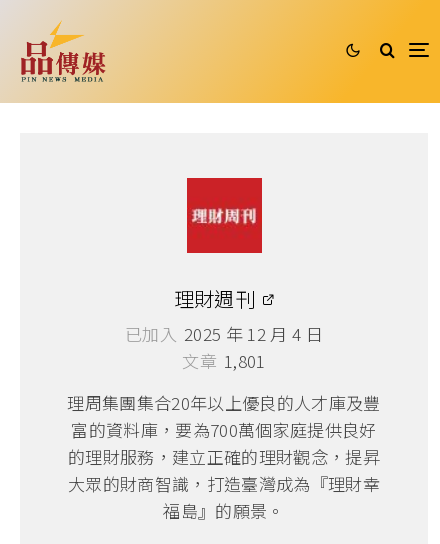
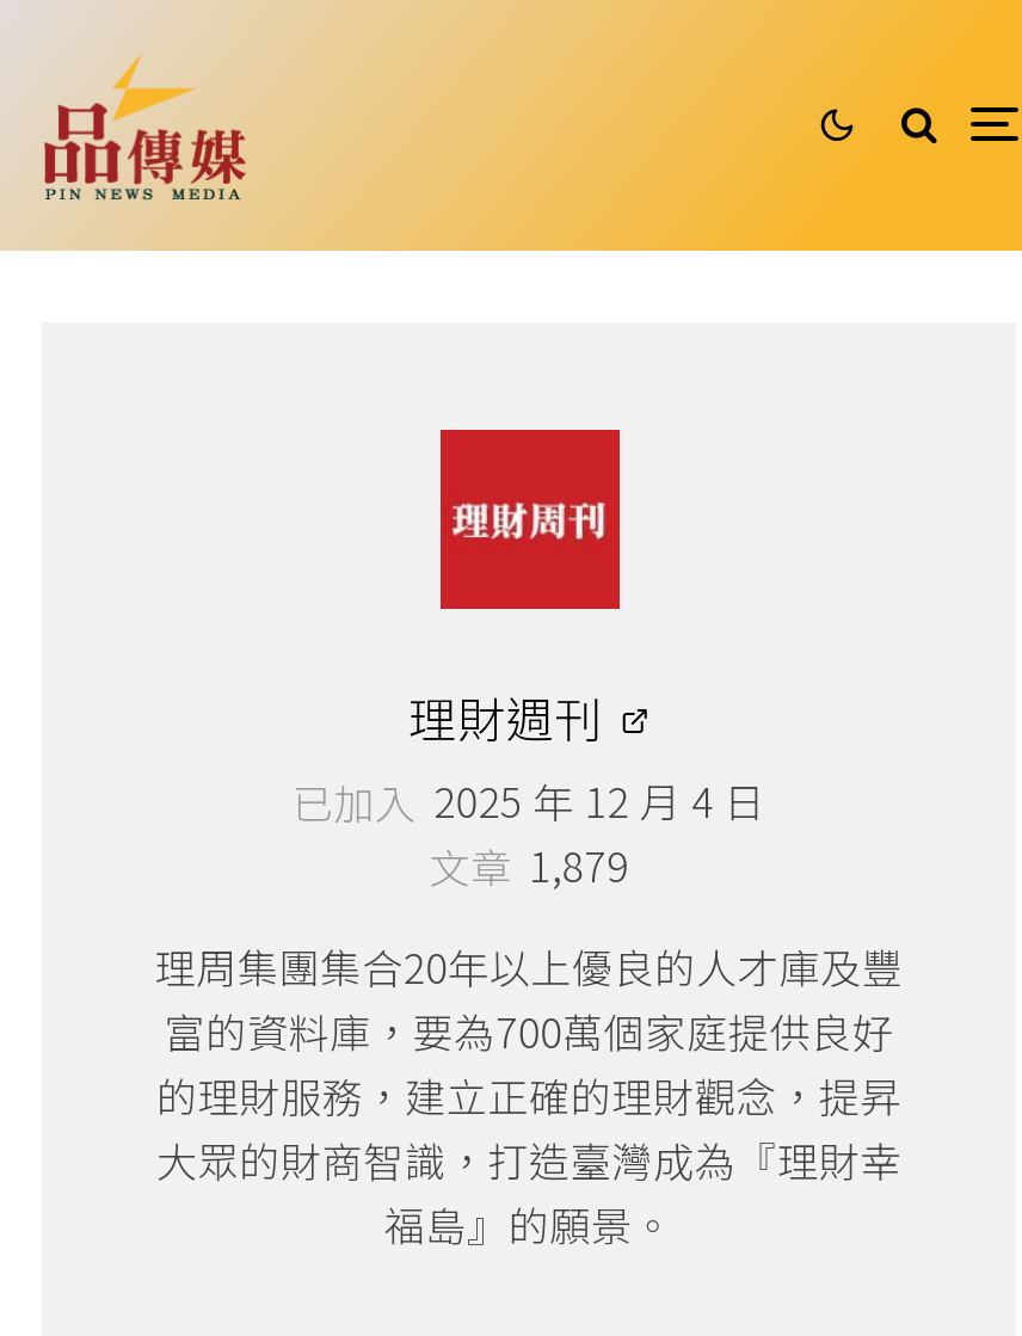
- 文章 1,801
+ 文章 1,879
